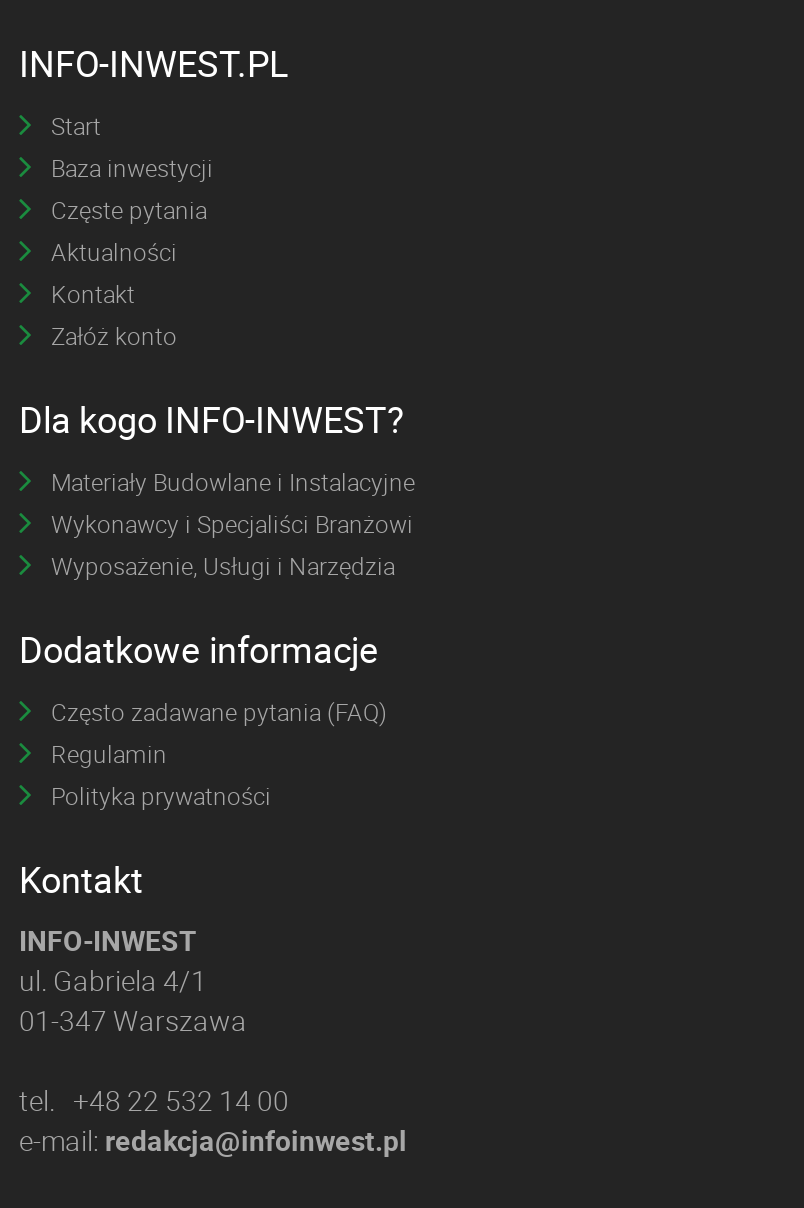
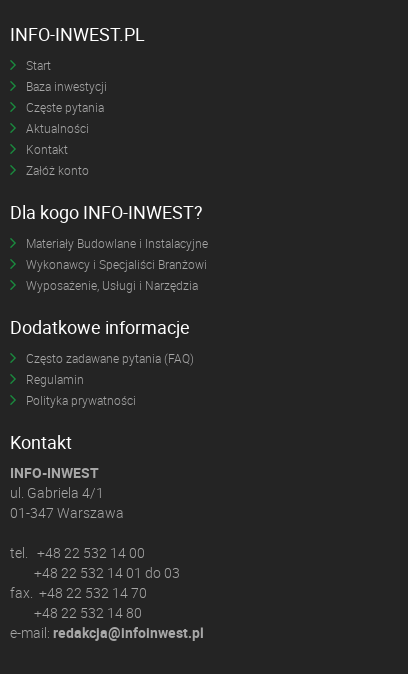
+ +48 22 532 14 01 do 03
+ fax. +48 22 532 14 70
+ +48 22 532 14 80
